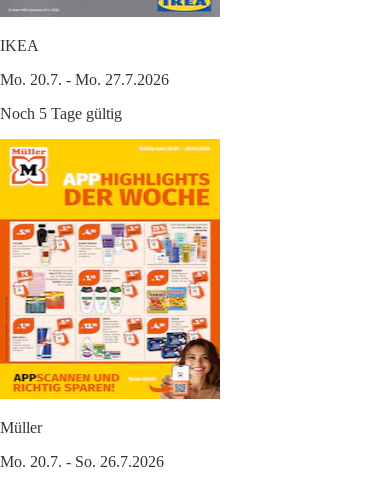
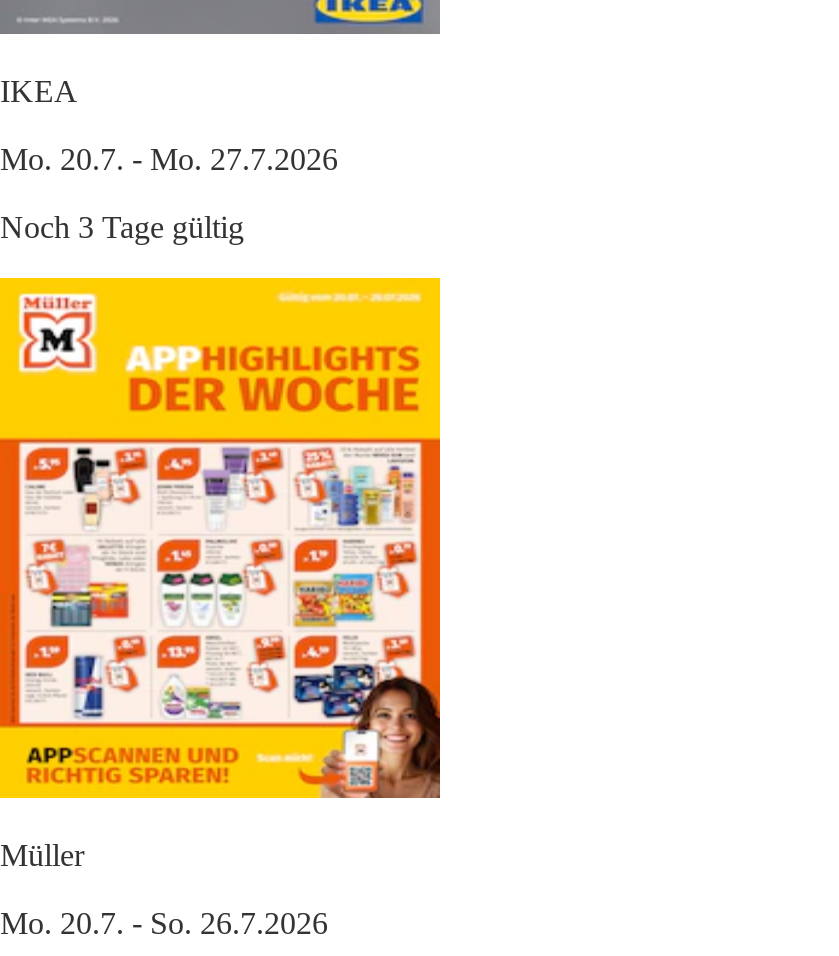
- Noch 5 Tage gültig
+ Noch 3 Tage gültig
